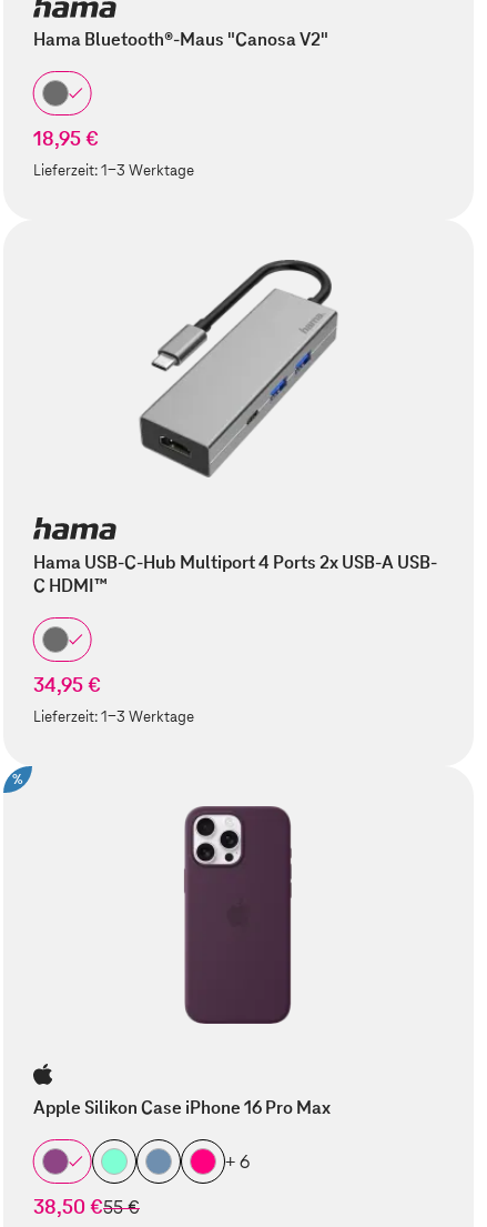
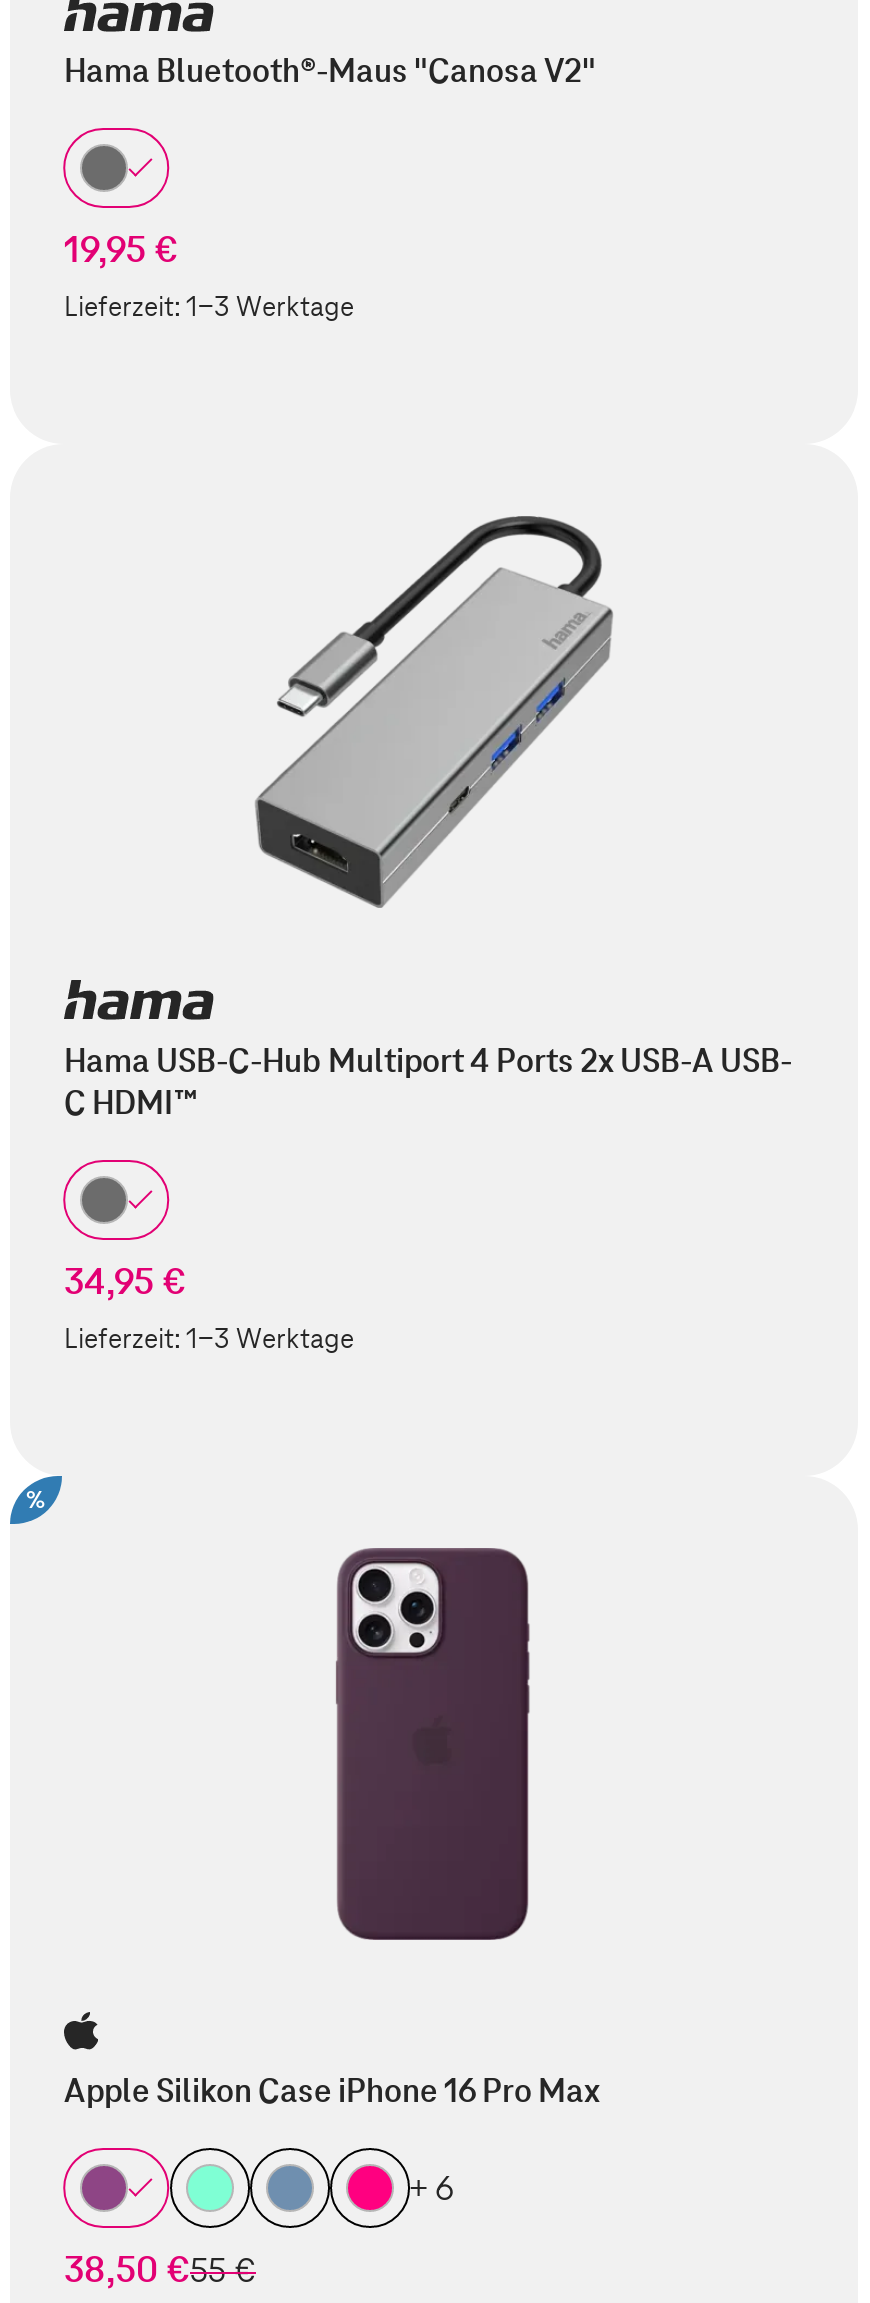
- 18,95 €
+ 19,95 €
